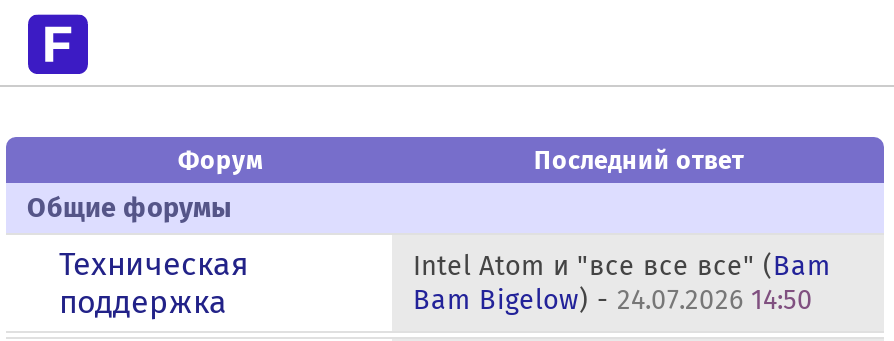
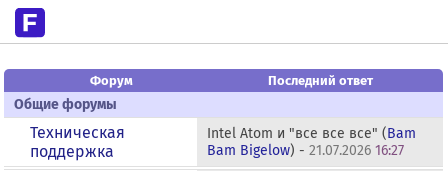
- Bam Bigelow) - 24.07.2026 14:50
+ Bam Bigelow) - 21.07.2026 16:27
